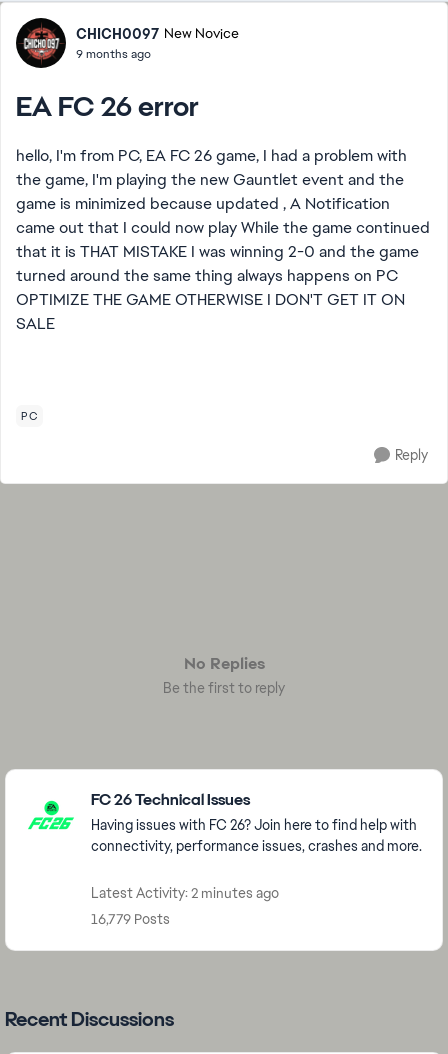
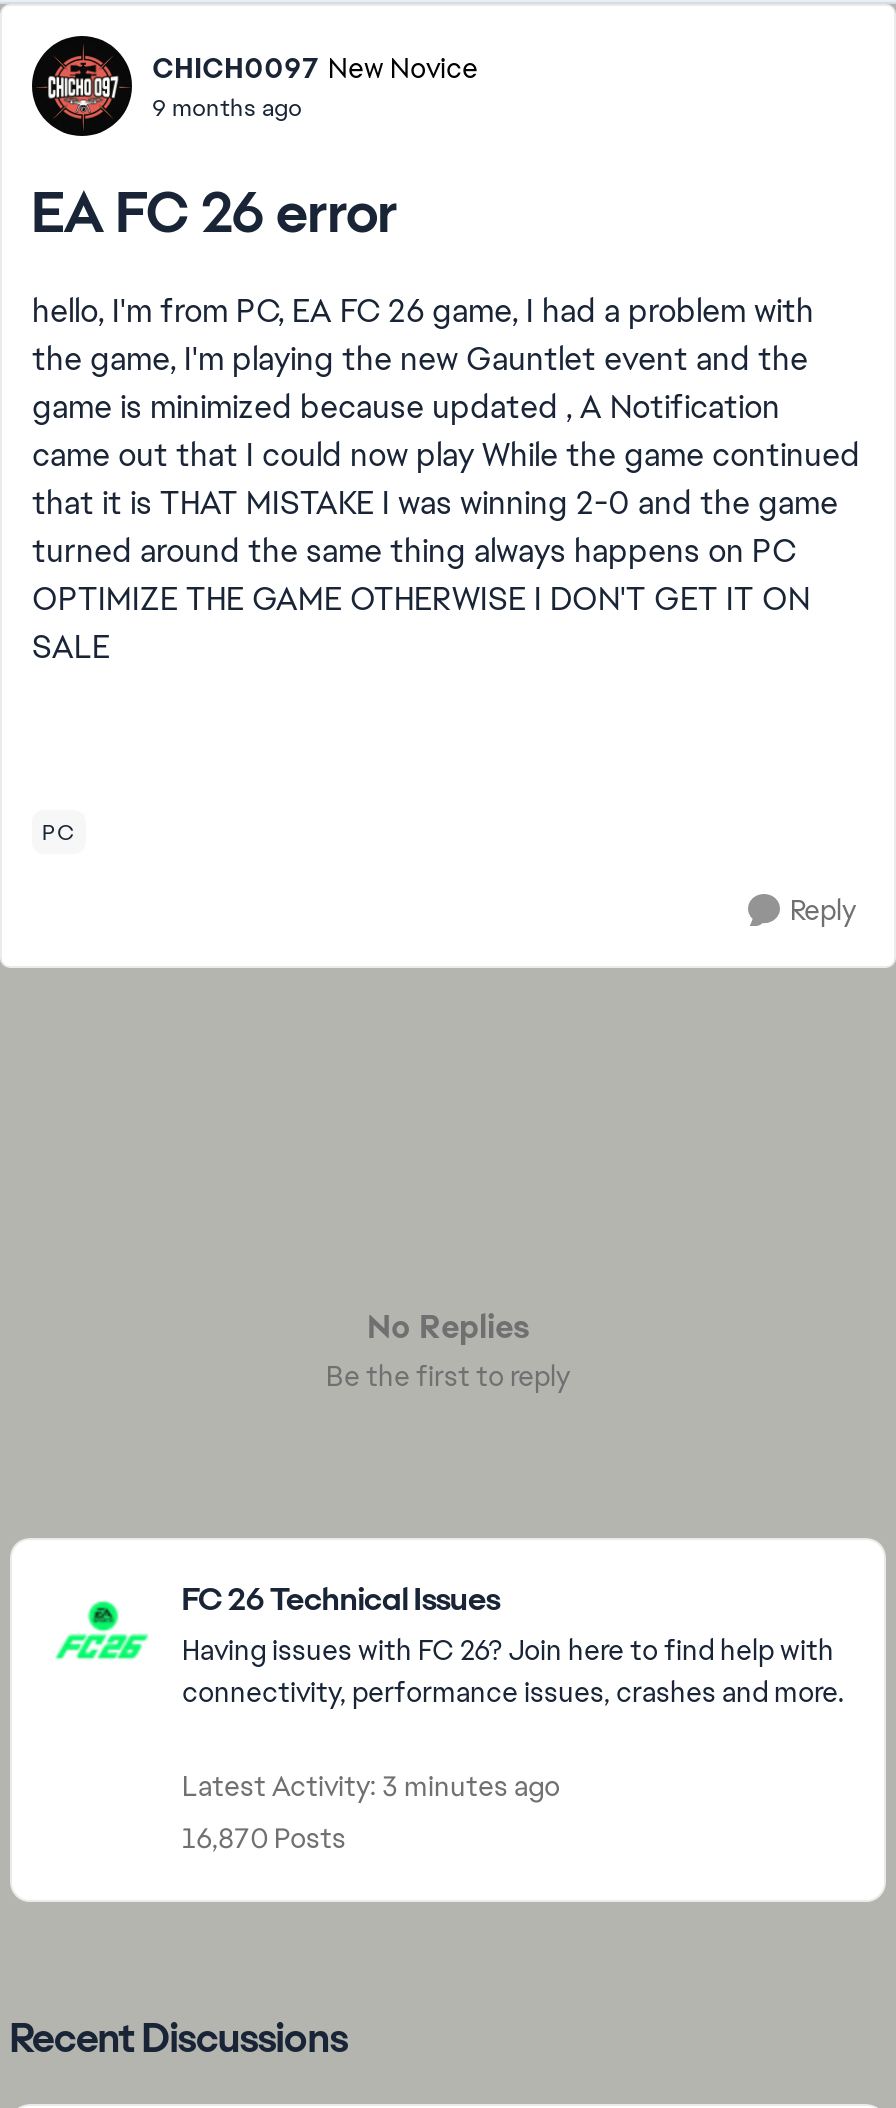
- Latest Activity: 2 minutes ago
+ Latest Activity: 3 minutes ago

- 16,779 Posts
+ 16,870 Posts
